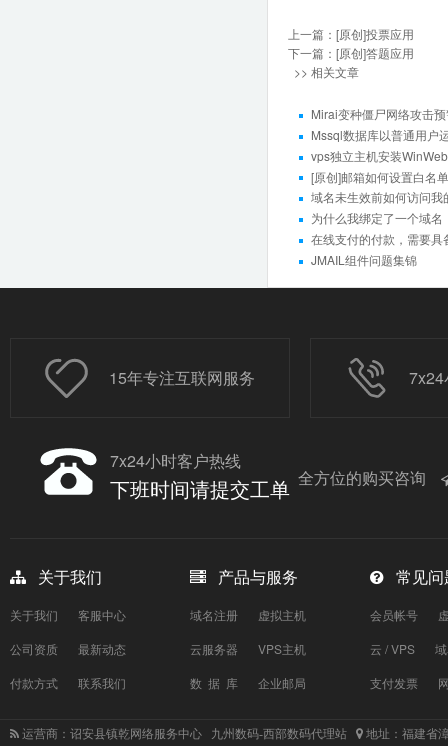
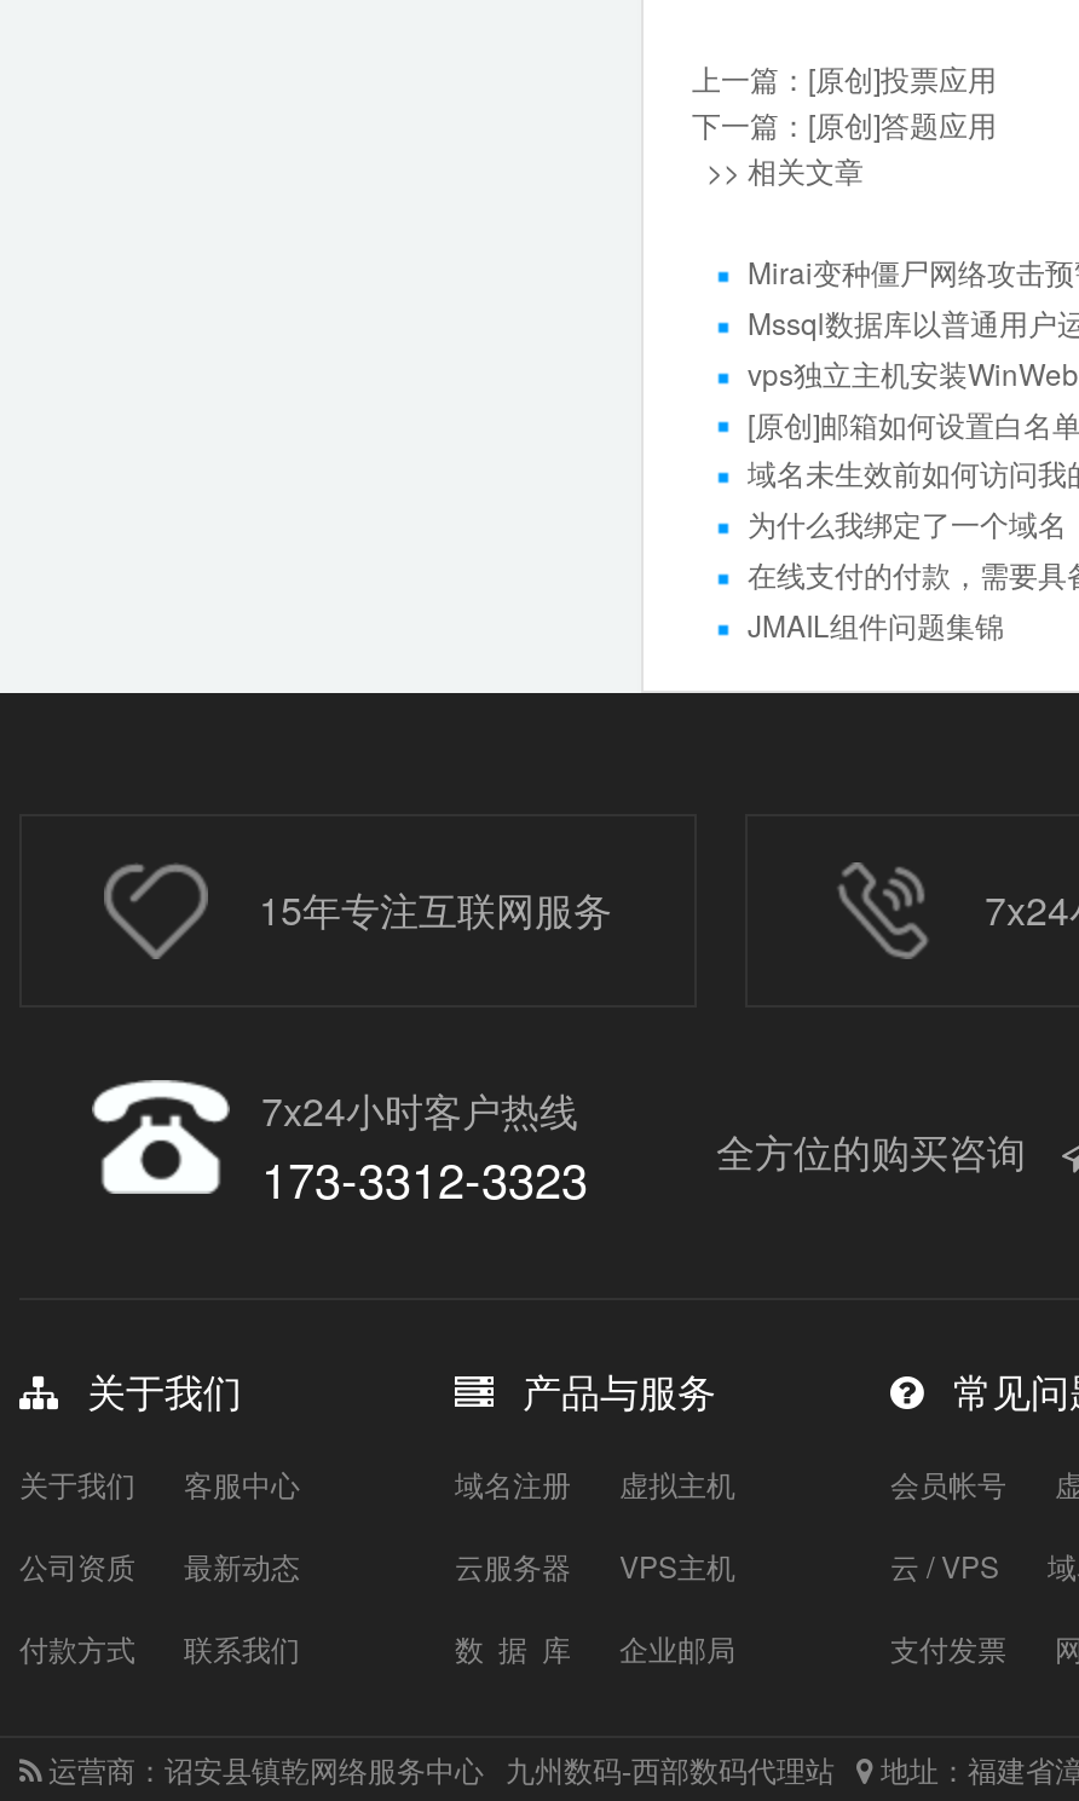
- 下班时间请提交工单全方位的购买咨询
+ 173-3312-3323
+ 全方位的购买咨询
